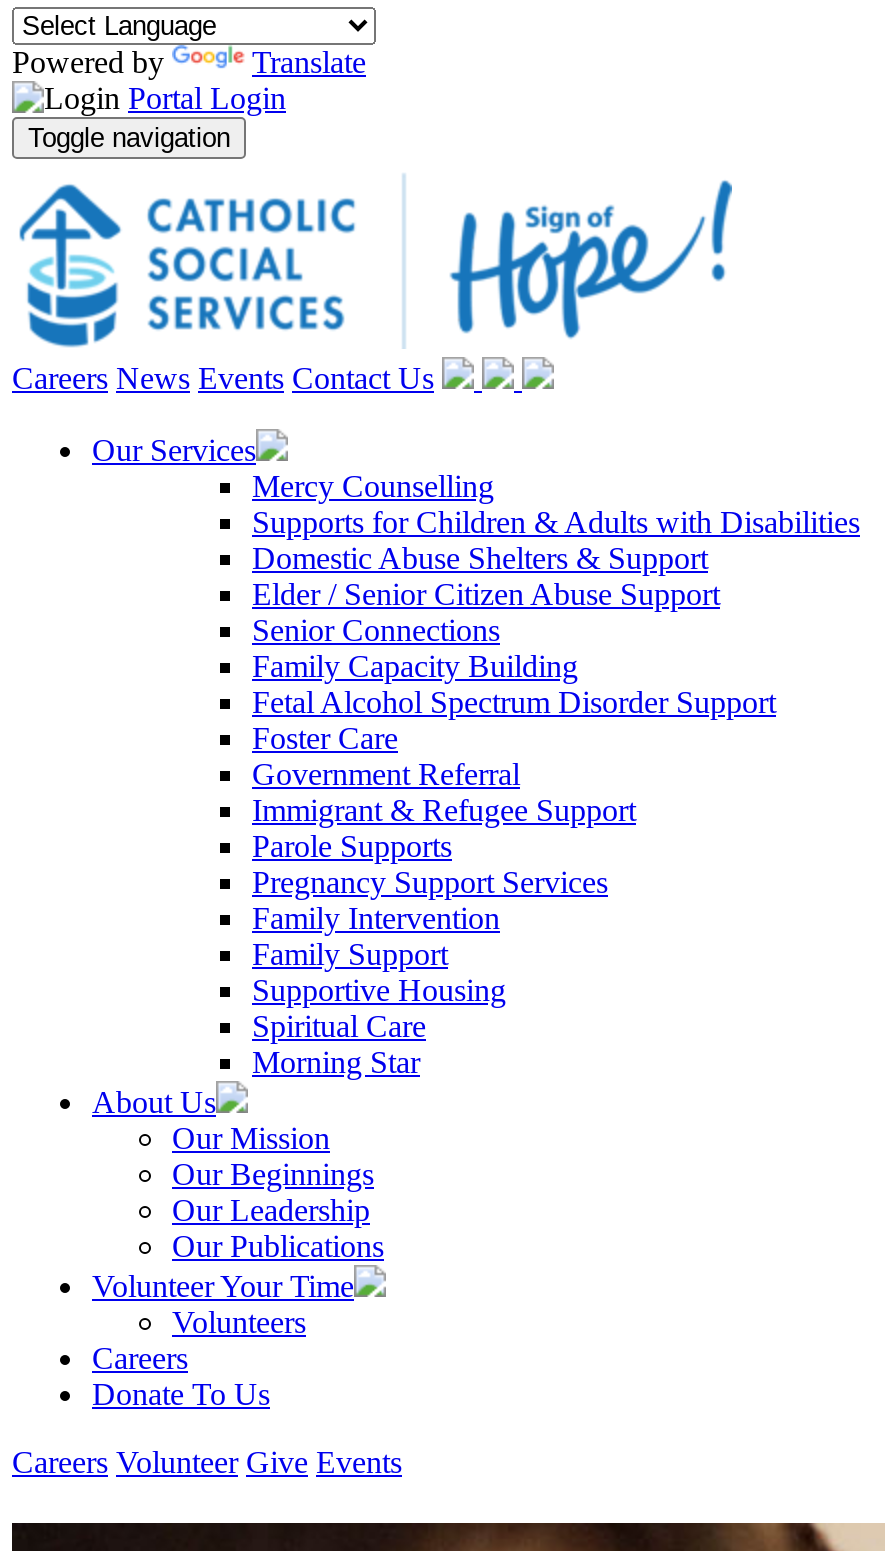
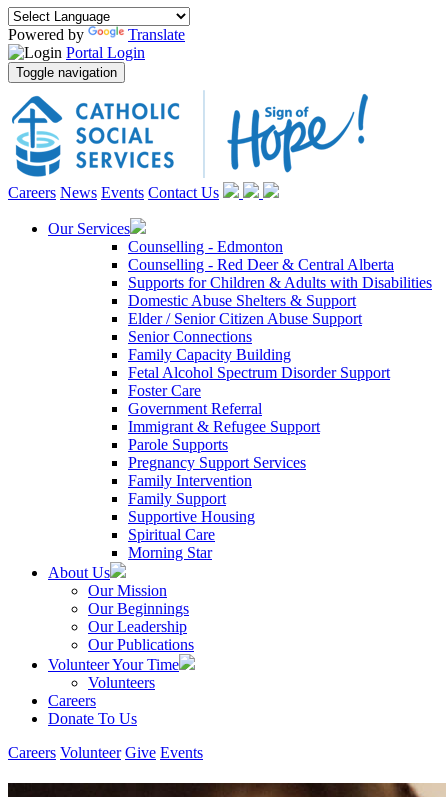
- Mercy Counselling
+ Counselling - Edmonton
+ Counselling - Red Deer & Central Alberta
